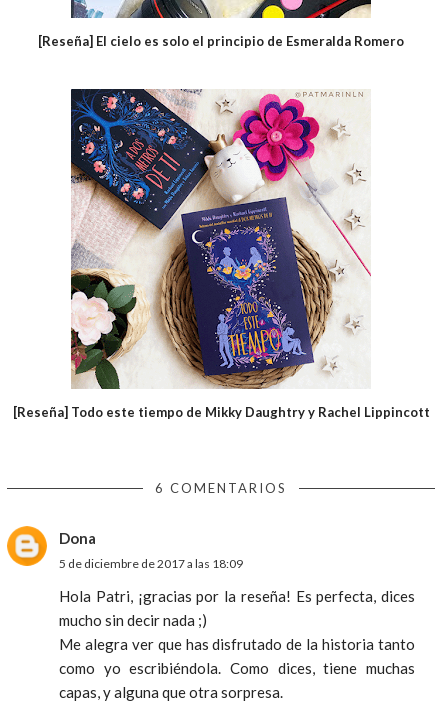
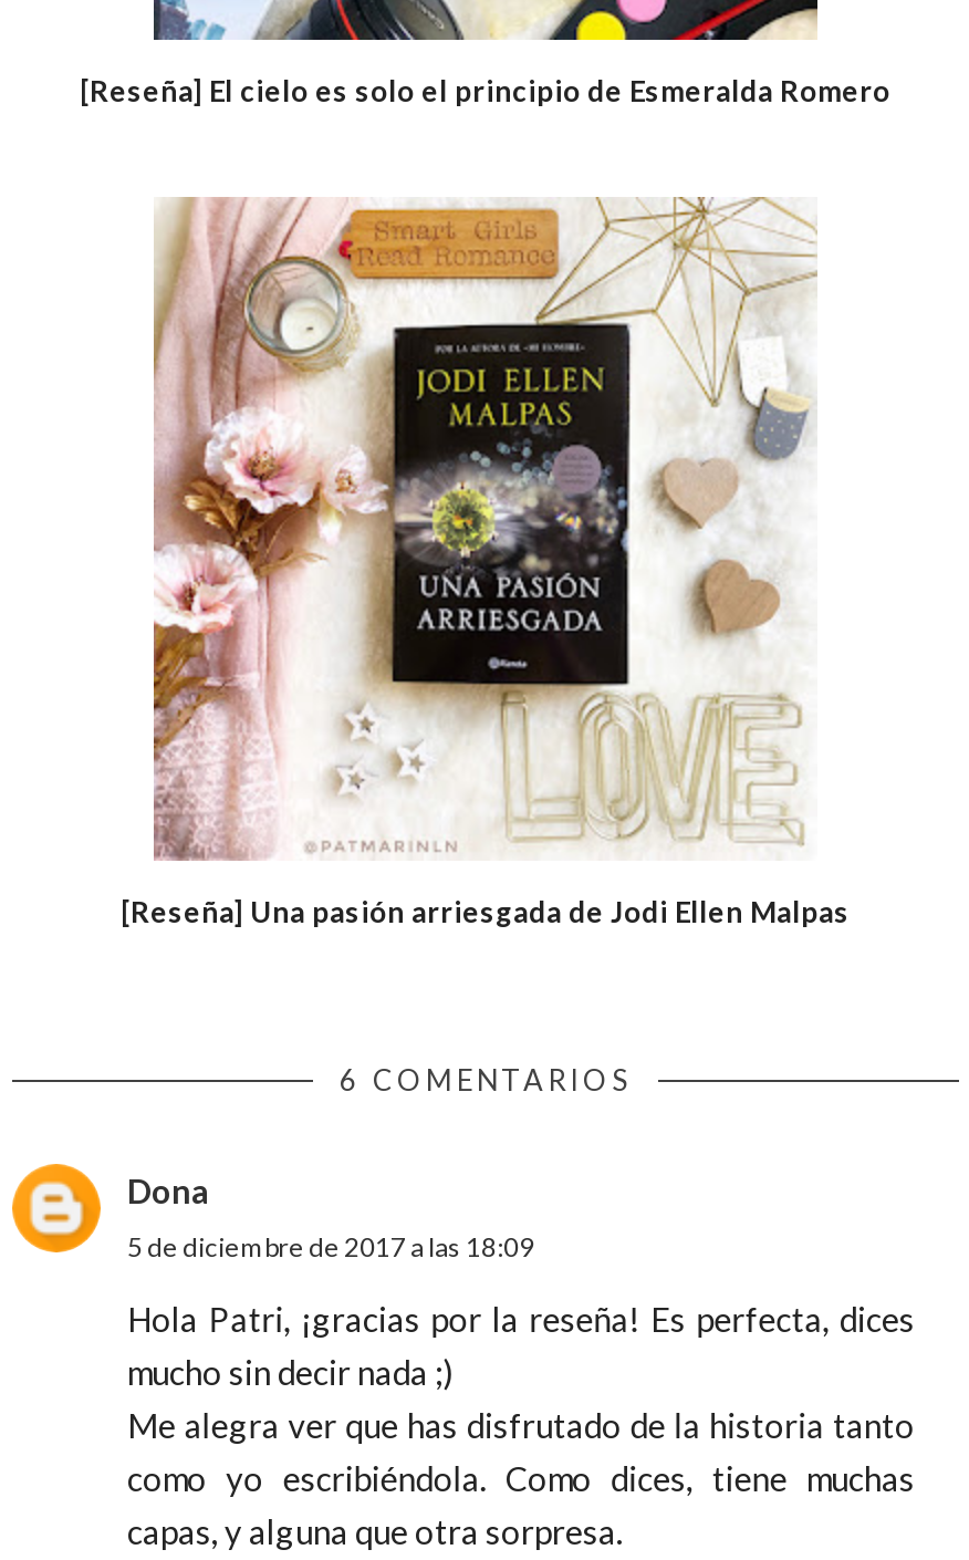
- [image]
- [Reseña] Todo este tiempo de Mikky Daughtry y Rachel Lippincott
+ [image]
+ [Reseña] Una pasión arriesgada de Jodi Ellen Malpas
